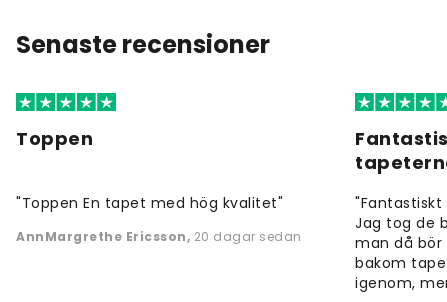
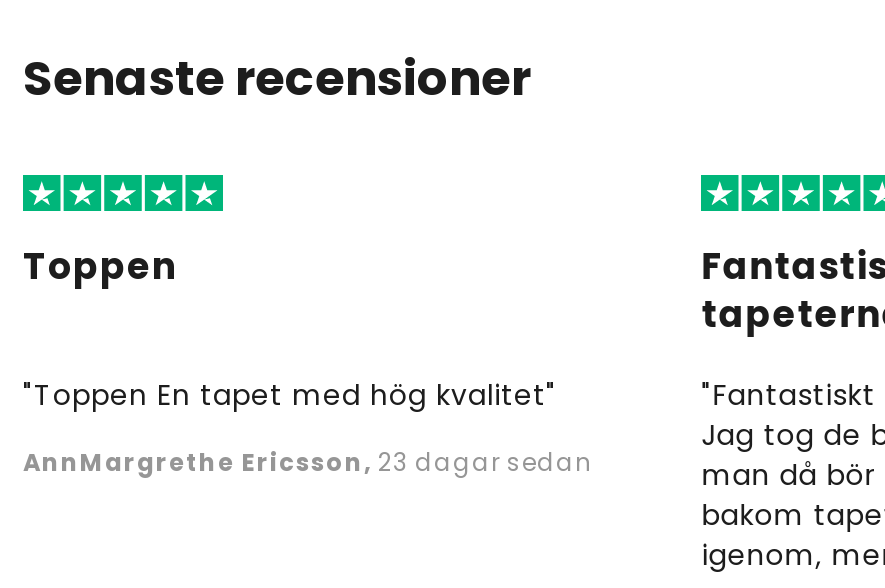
- AnnMargrethe Ericsson, 20 dagar sedan
+ AnnMargrethe Ericsson, 23 dagar sedan
